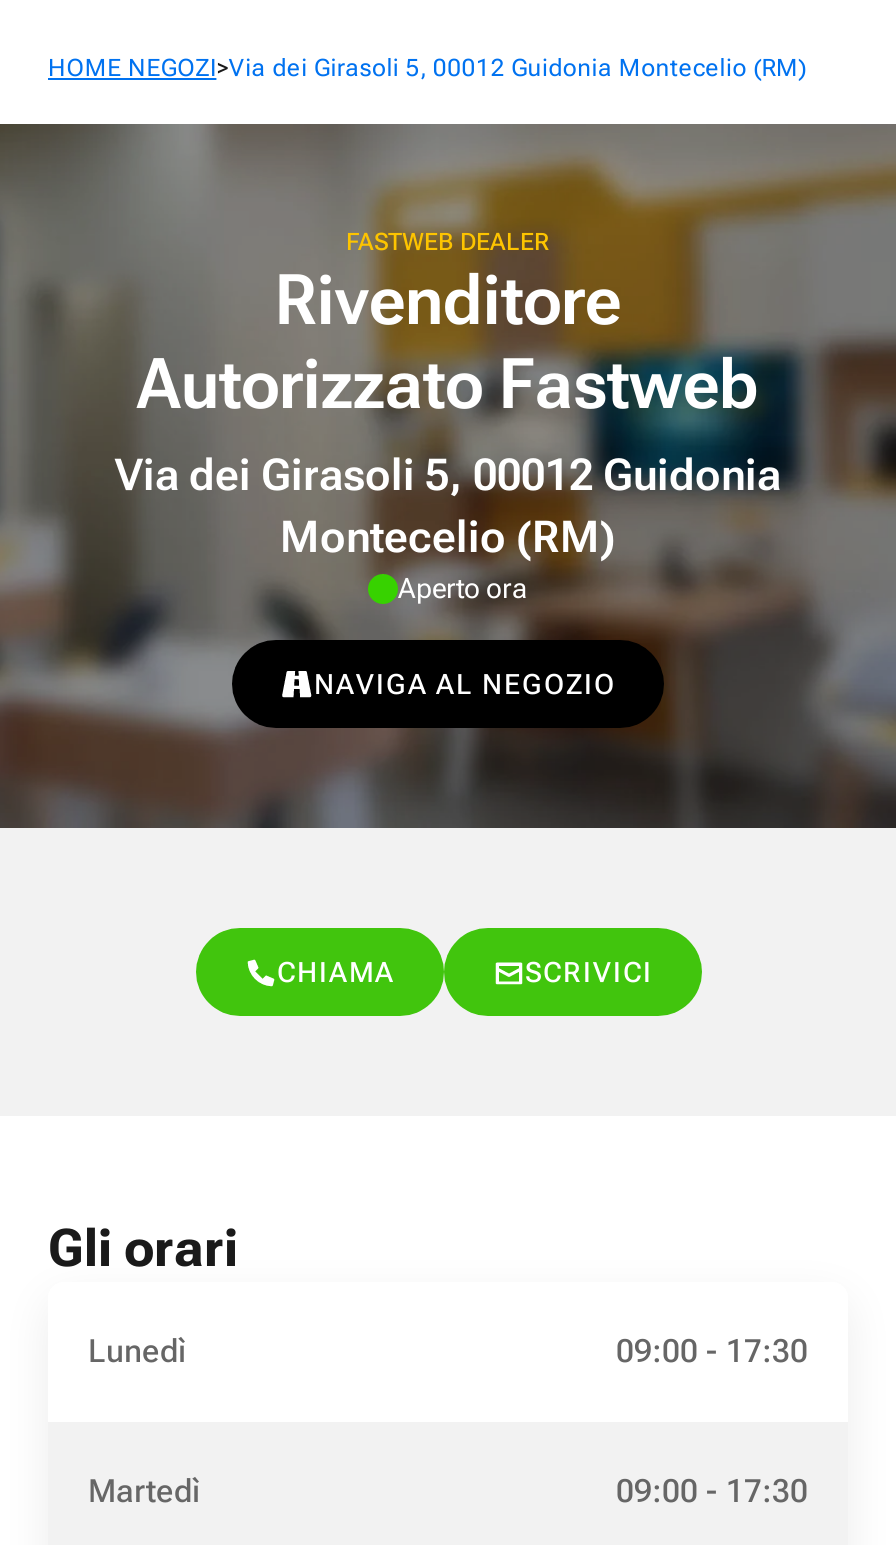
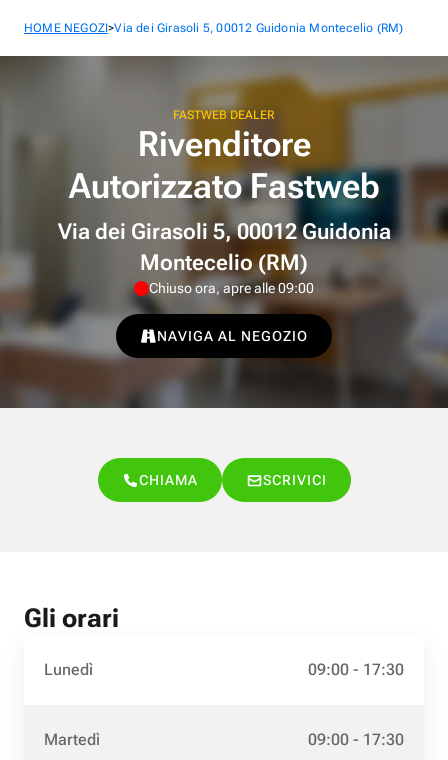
- Aperto ora
+ Chiuso ora, apre alle 09:00
